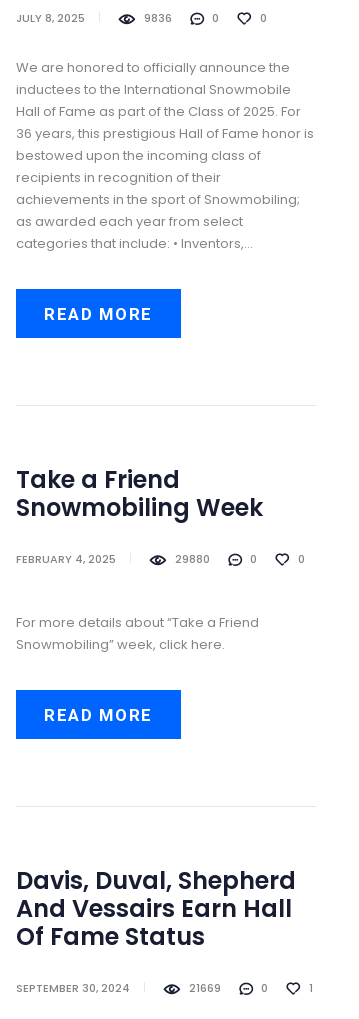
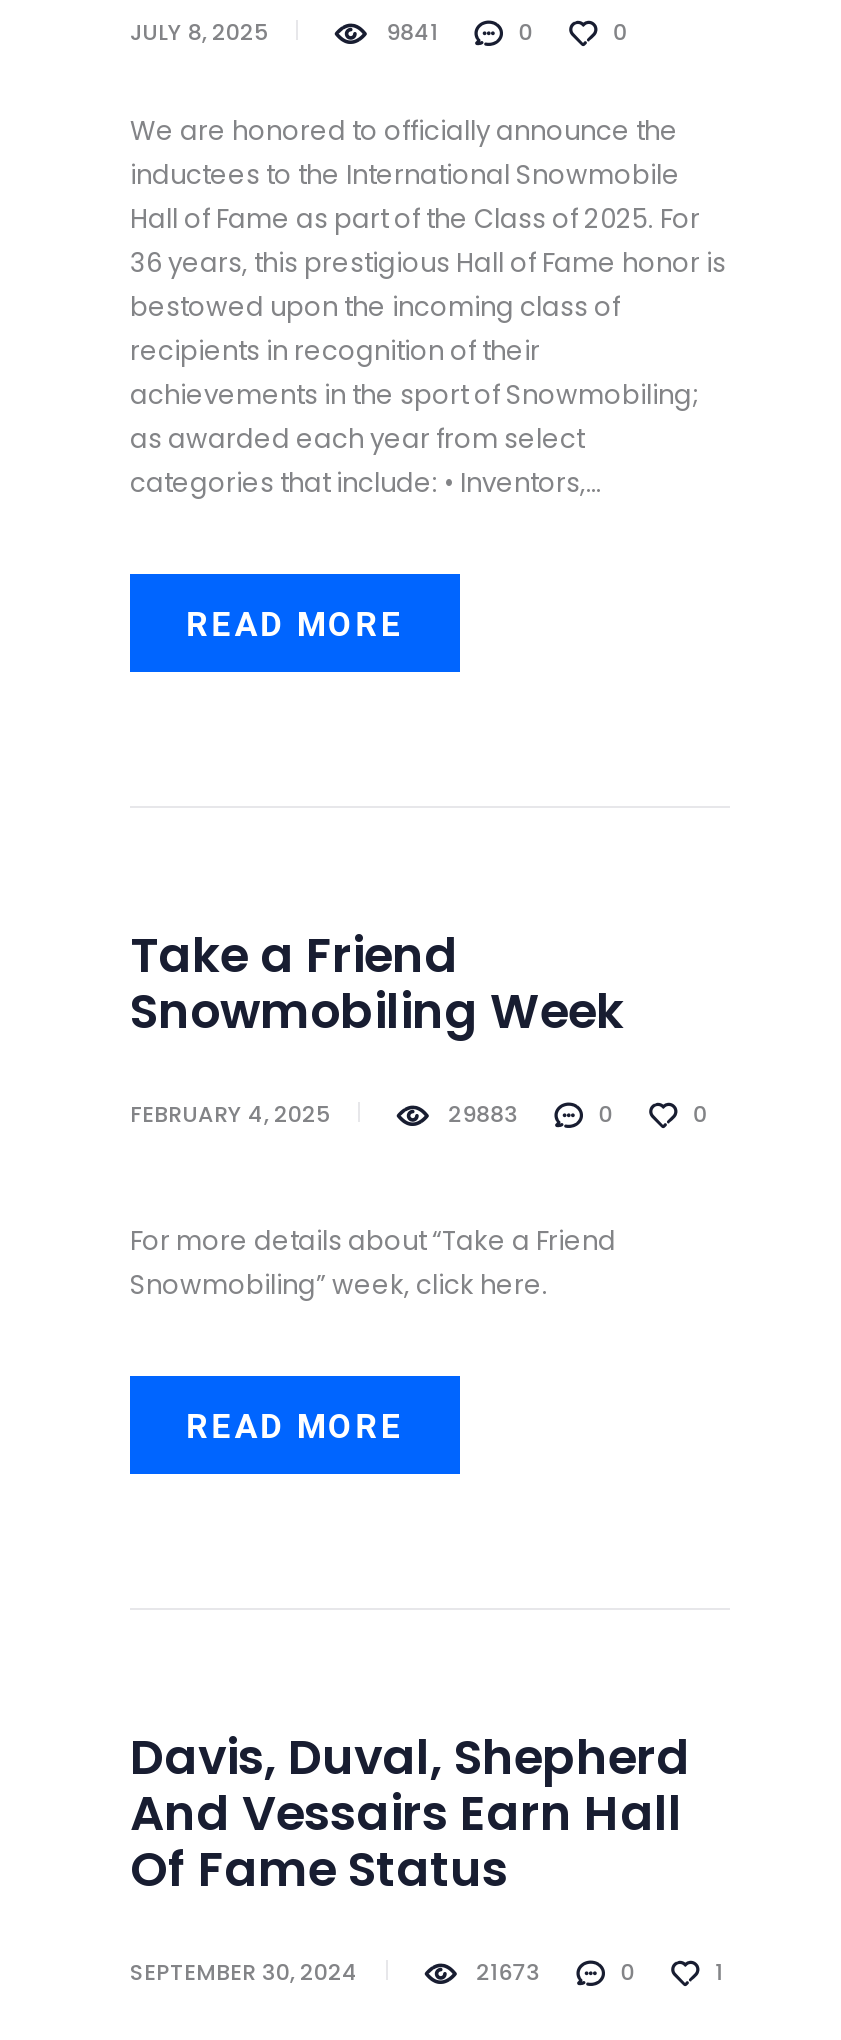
- 9836
+ 9841

- 29880
+ 29883

- 21669
+ 21673
